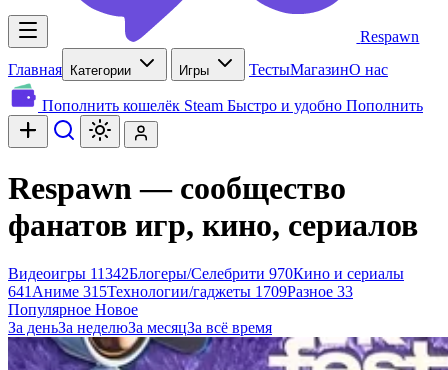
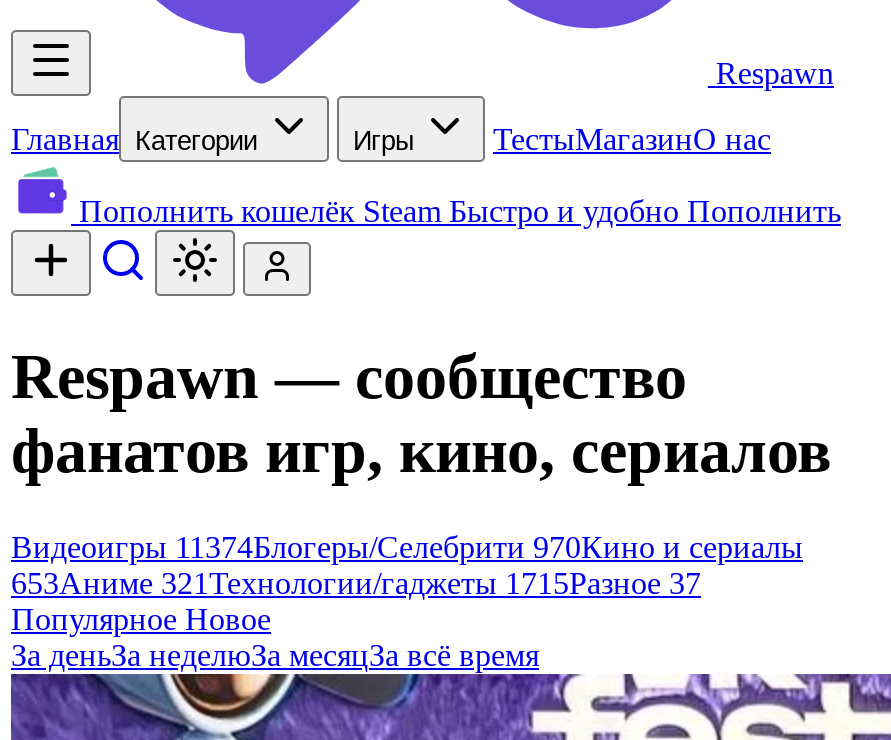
- Видеоигры 11342Блогеры/Селебрити 970Кино и сериалы
+ Видеоигры 11374Блогеры/Селебрити 970Кино и сериалы

- 641Аниме 315 Технологии/гаджеты 1709Разное 33
+ 653Аниме 321 Технологии/гаджеты 1715Разное 37
